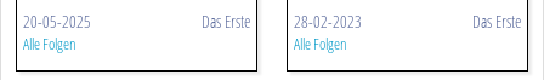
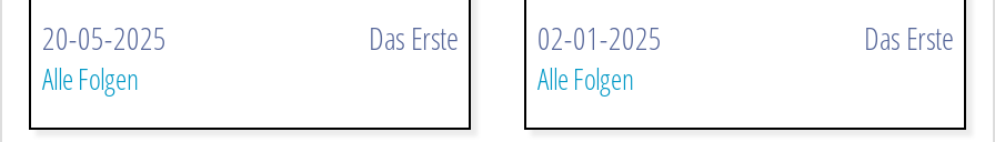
- Das Erste 28-02-2023
+ Das Erste 02-01-2025
